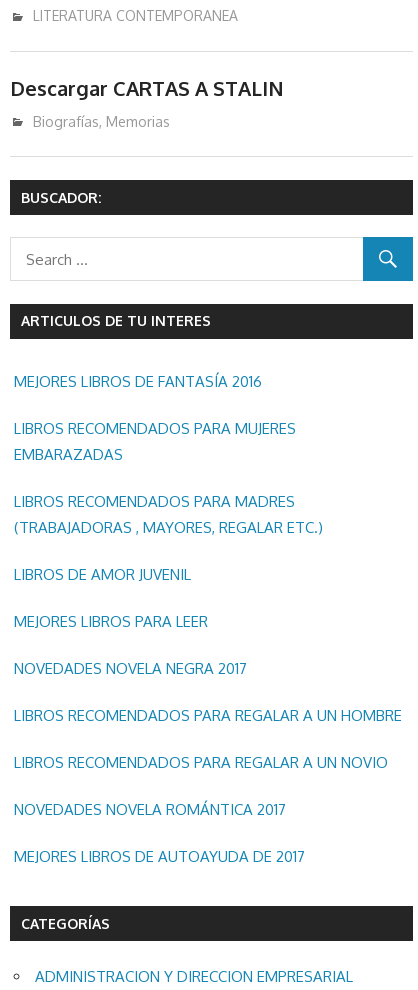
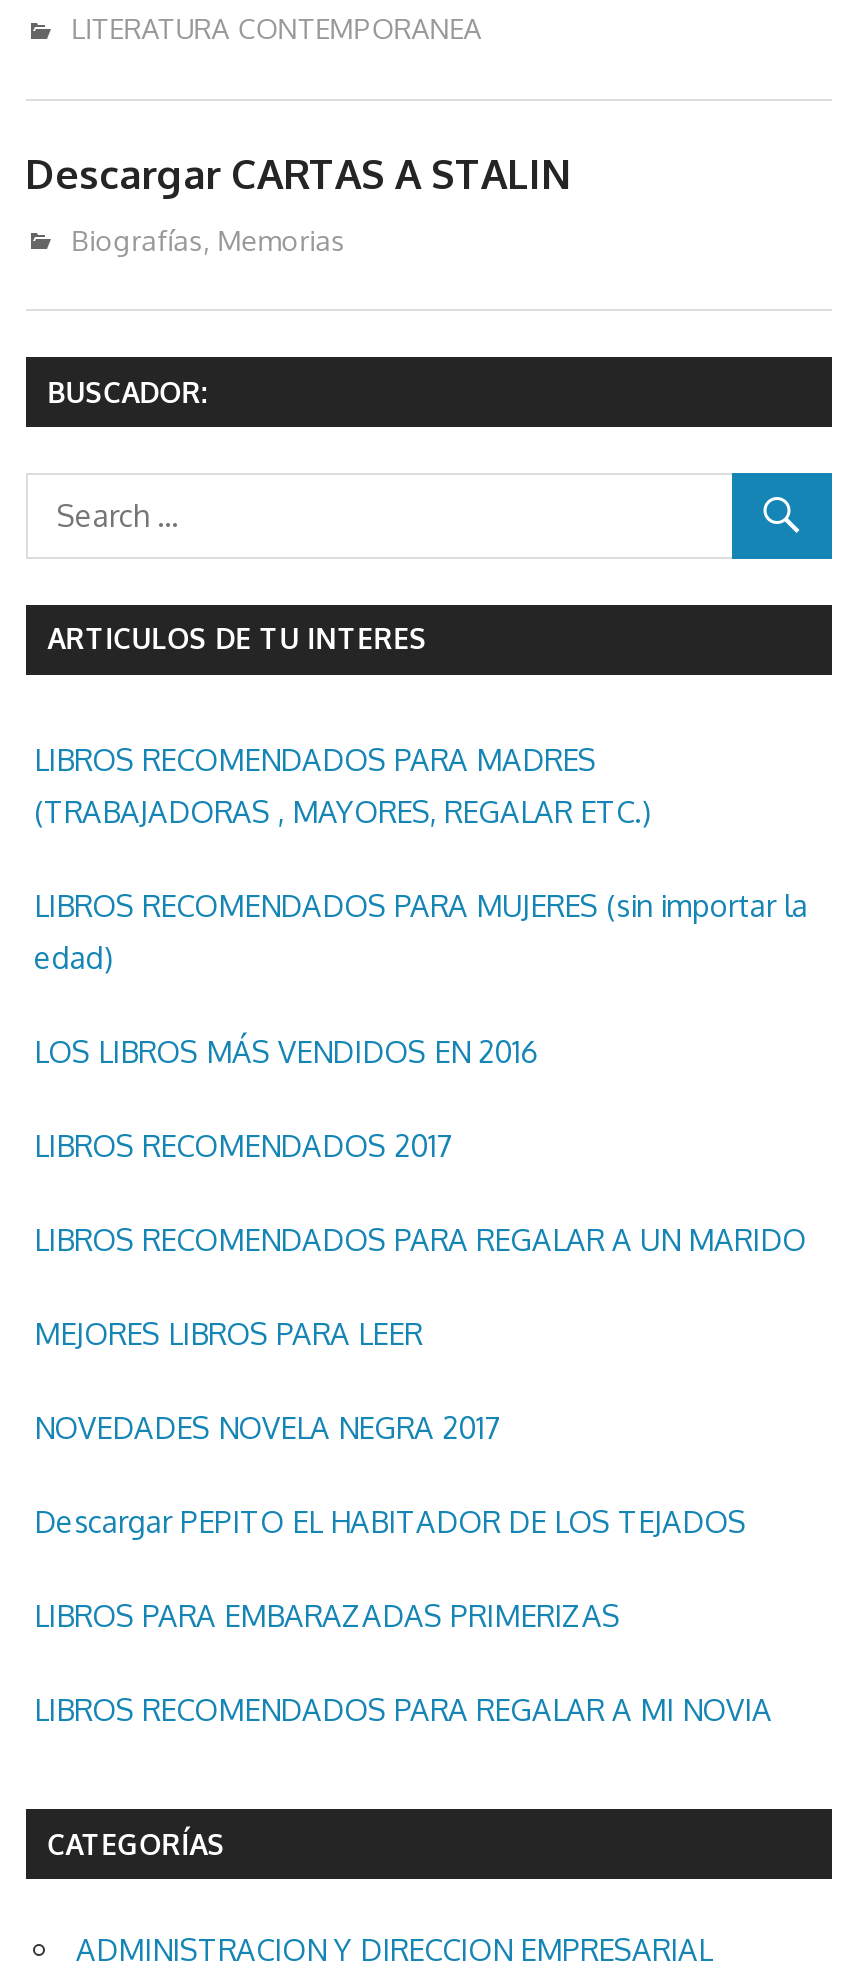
- MEJORES LIBROS DE FANTASÍA 2016
- LIBROS RECOMENDADOS PARA MUJERES
- EMBARAZADAS

moved up: LIBROS RECOMENDADOS PARA MADRES | (TRABAJADORAS , MAYORES, REGALAR ETC.)

- LIBROS DE AMOR JUVENIL
+ LIBROS RECOMENDADOS PARA MUJERES (sin importar la
+ edad)
+ LOS LIBROS MÁS VENDIDOS EN 2016
+ LIBROS RECOMENDADOS 2017
+ LIBROS RECOMENDADOS PARA REGALAR A UN MARIDO

moved down: MEJORES LIBROS PARA LEER | NOVEDADES NOVELA NEGRA 2017

- LIBROS RECOMENDADOS PARA REGALAR A UN HOMBRE
- LIBROS RECOMENDADOS PARA REGALAR A UN NOVIO
- NOVEDADES NOVELA ROMÁNTICA 2017
- MEJORES LIBROS DE AUTOAYUDA DE 2017
+ Descargar PEPITO EL HABITADOR DE LOS TEJADOS
+ LIBROS PARA EMBARAZADAS PRIMERIZAS
+ LIBROS RECOMENDADOS PARA REGALAR A MI NOVIA
